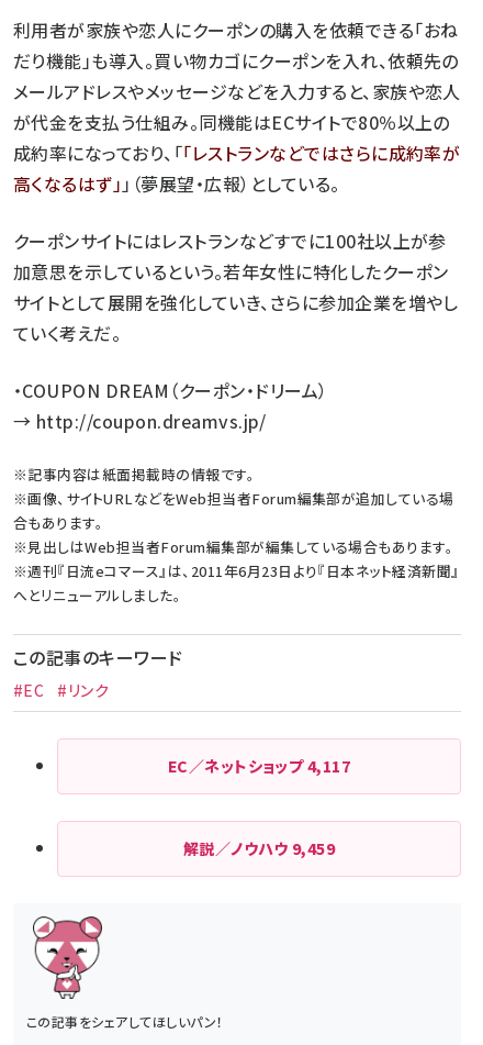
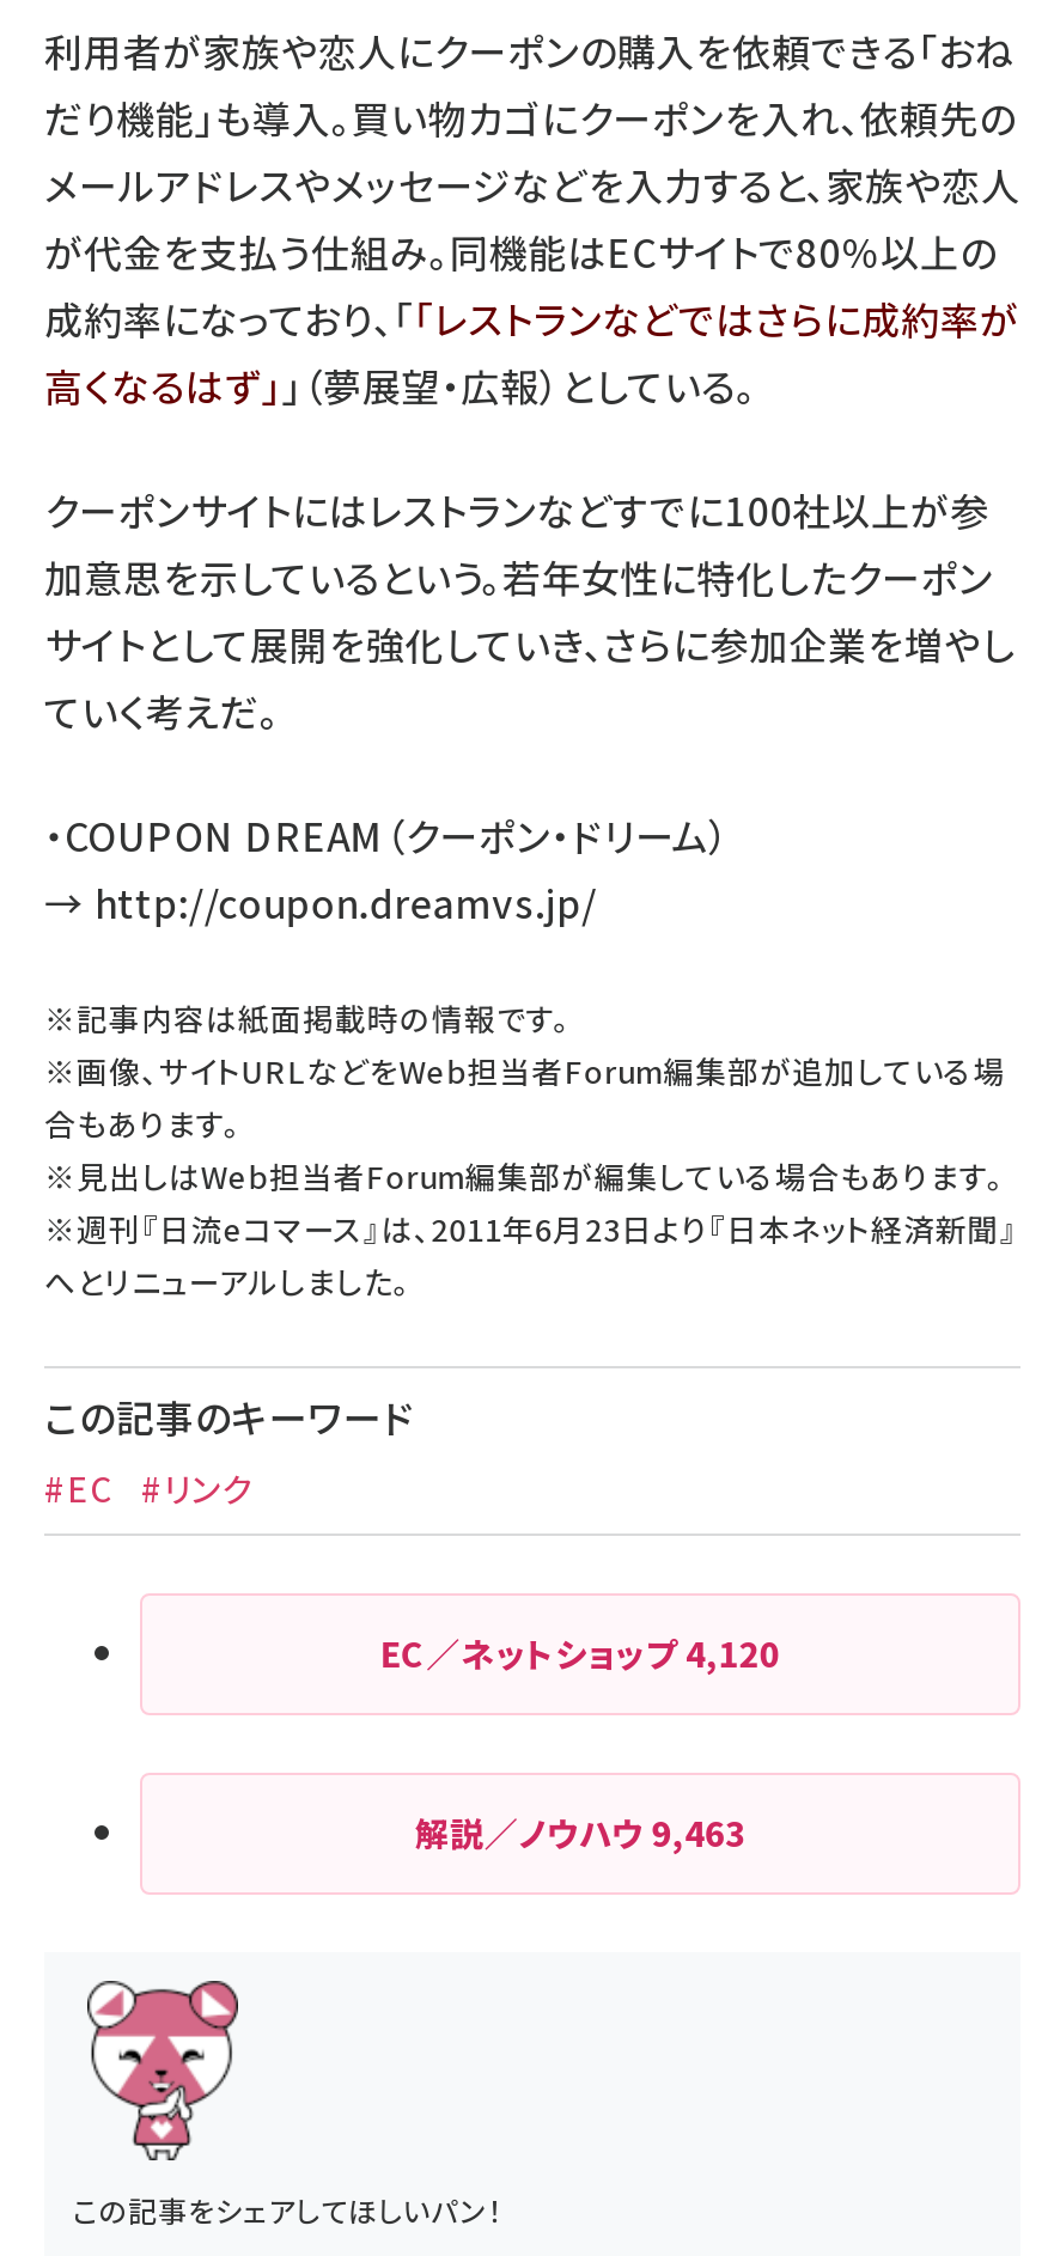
- EC／ネットショップ4,117
+ EC／ネットショップ4,120

- 解説／ノウハウ9,459
+ 解説／ノウハウ9,463
